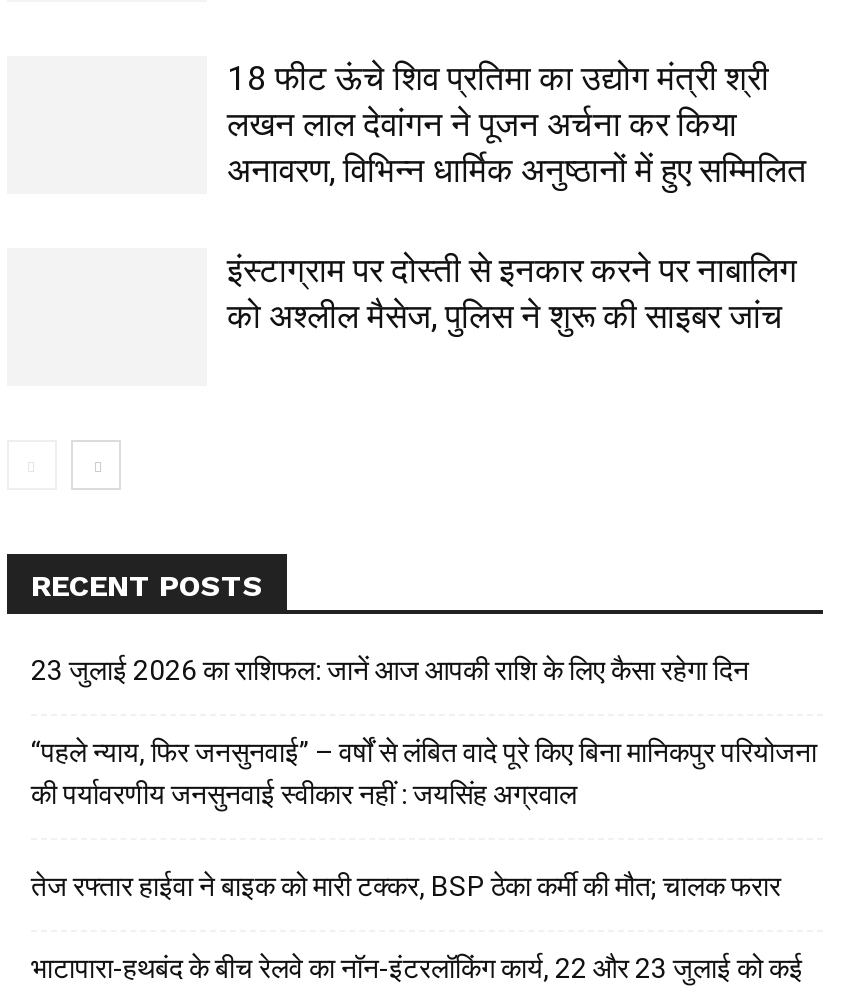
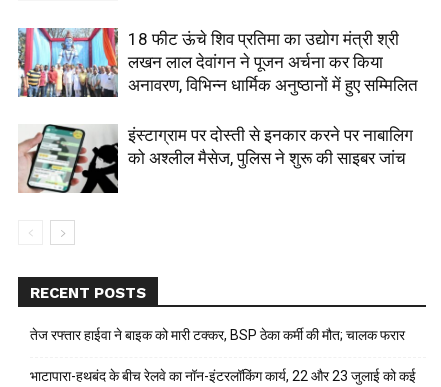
+ [image]

+ [image]

- 23 जुलाई 2026 का राशिफल: जानें आज आपकी राशि के लिए कैसा रहेगा दिन
- “पहले न्याय, फिर जनसुनवाई” – वर्षों से लंबित वादे पूरे किए बिना मानिकपुर परियोजना
- की पर्यावरणीय जनसुनवाई स्वीकार नहीं : जयसिंह अग्रवाल
